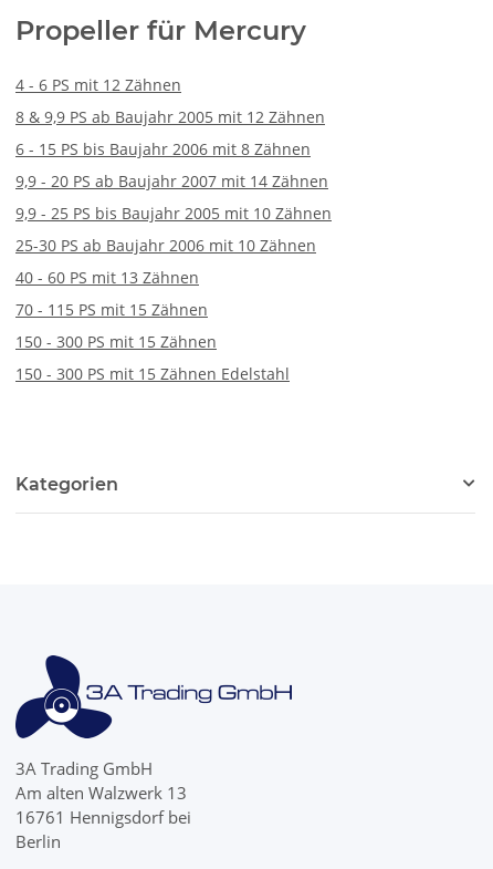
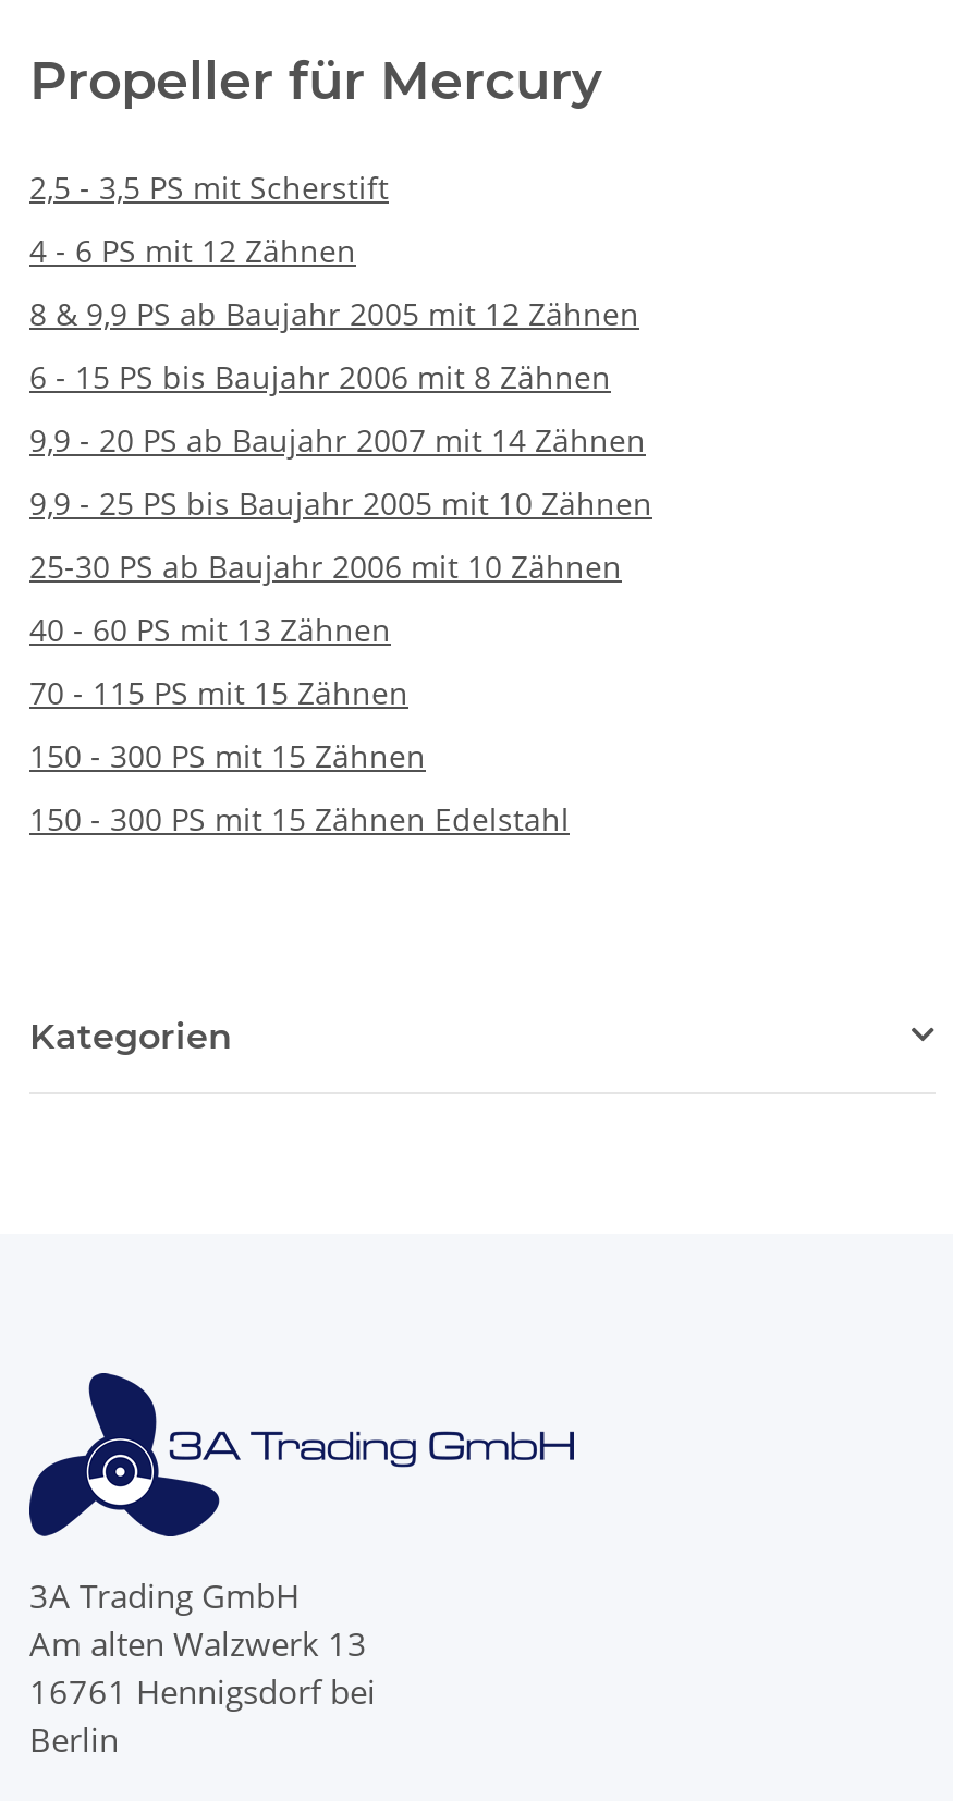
+ 2,5 - 3,5 PS mit Scherstift
